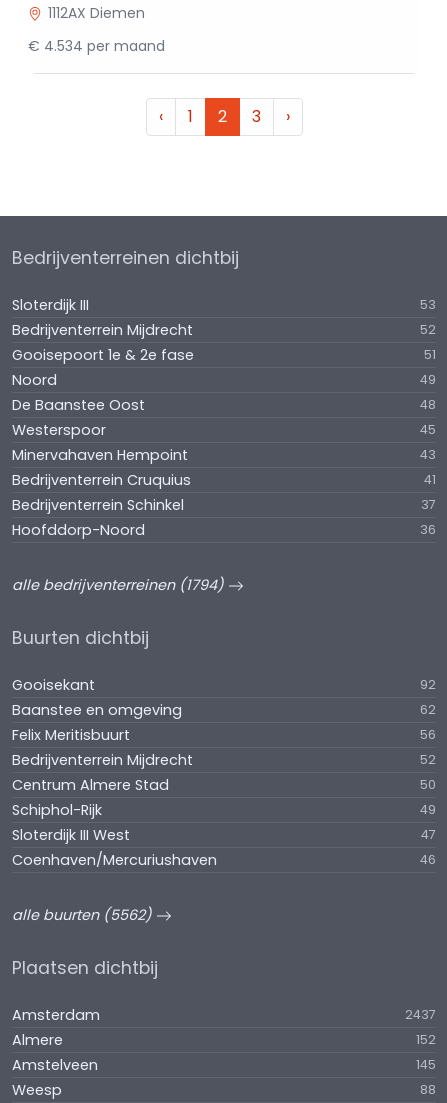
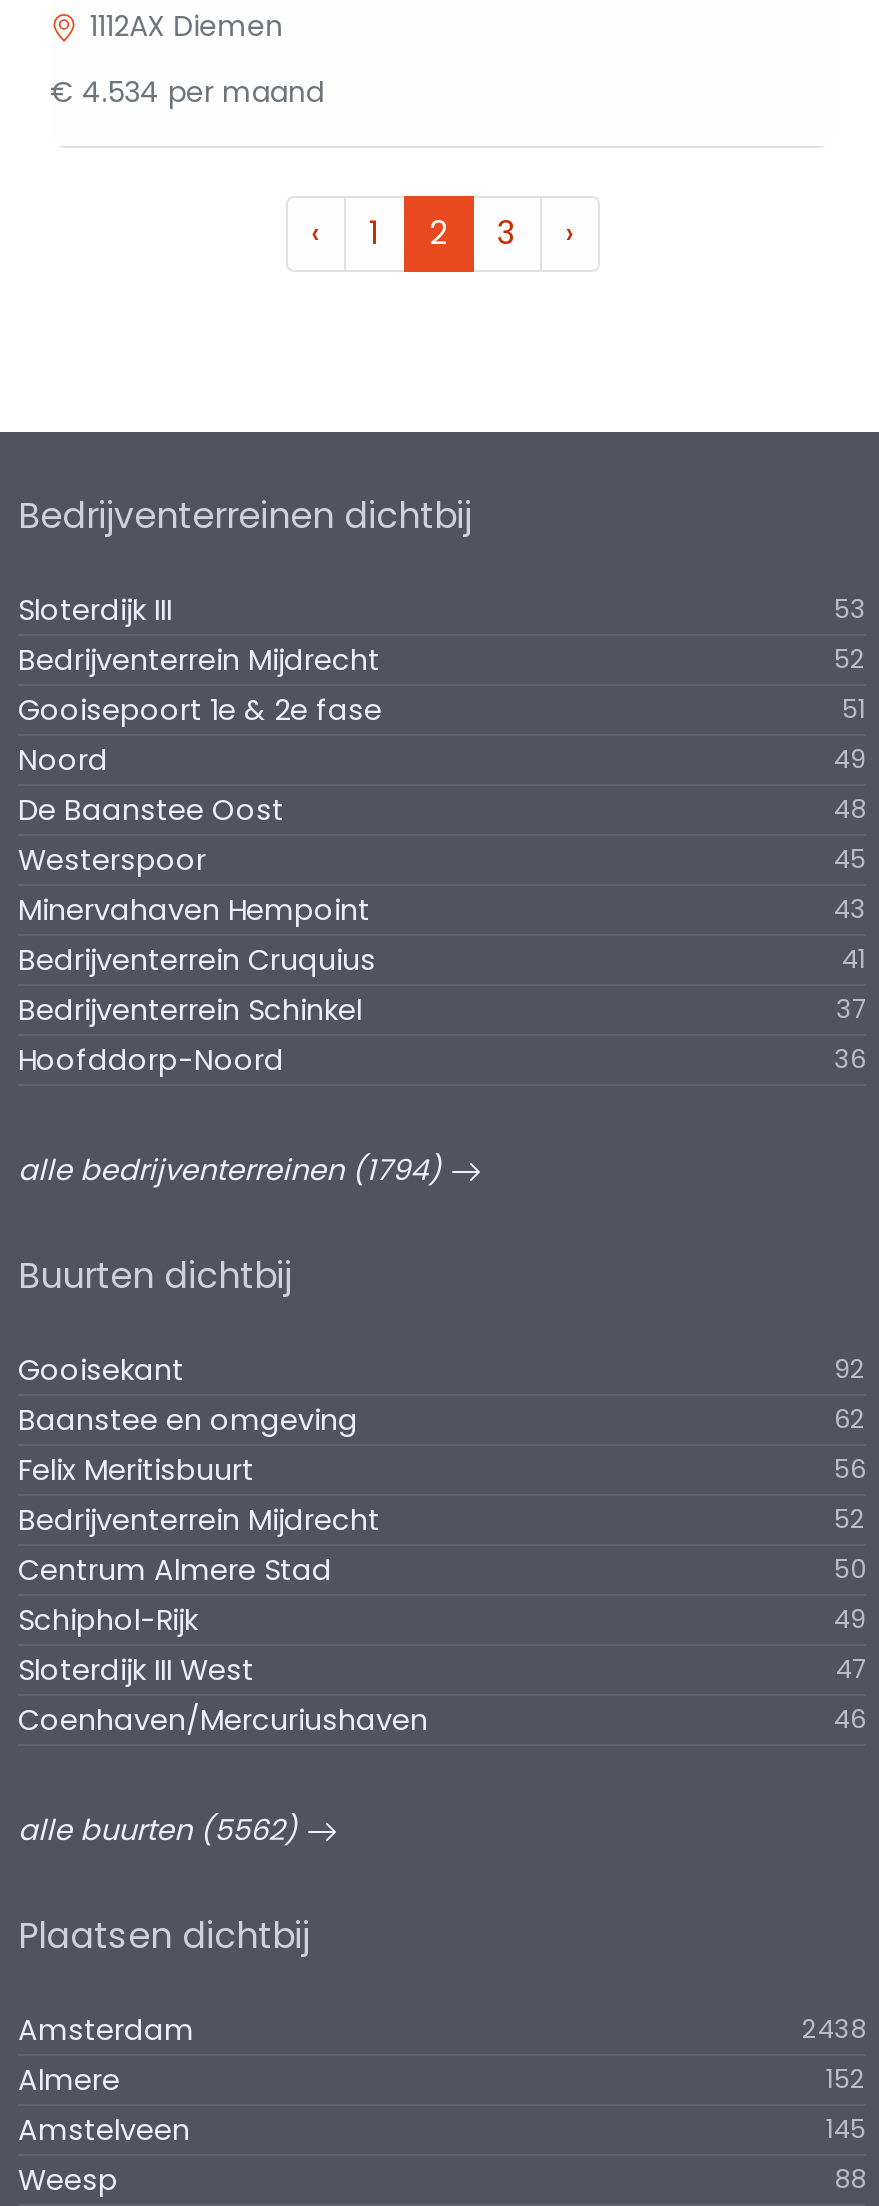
- 2437
+ 2438
